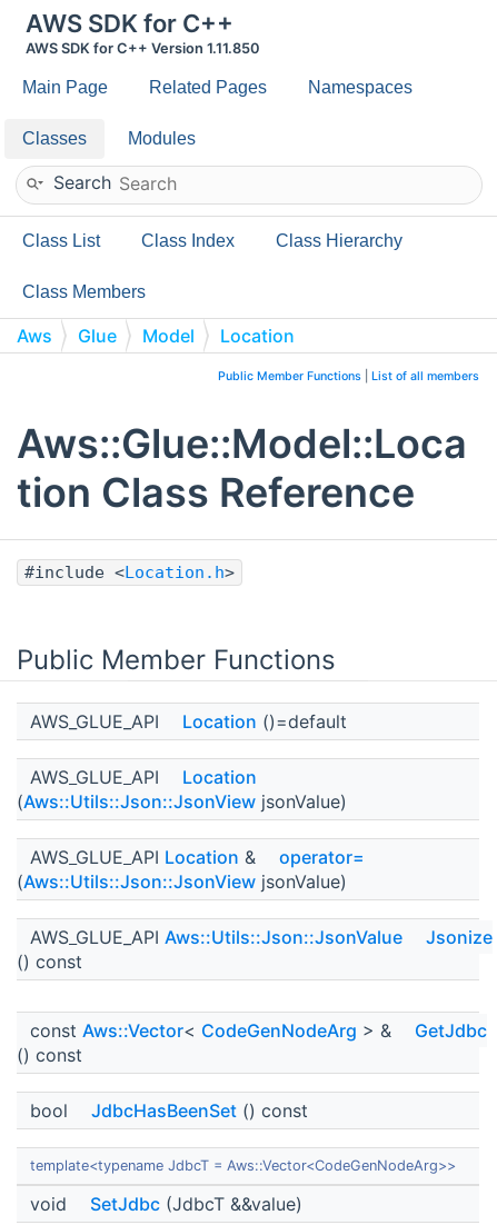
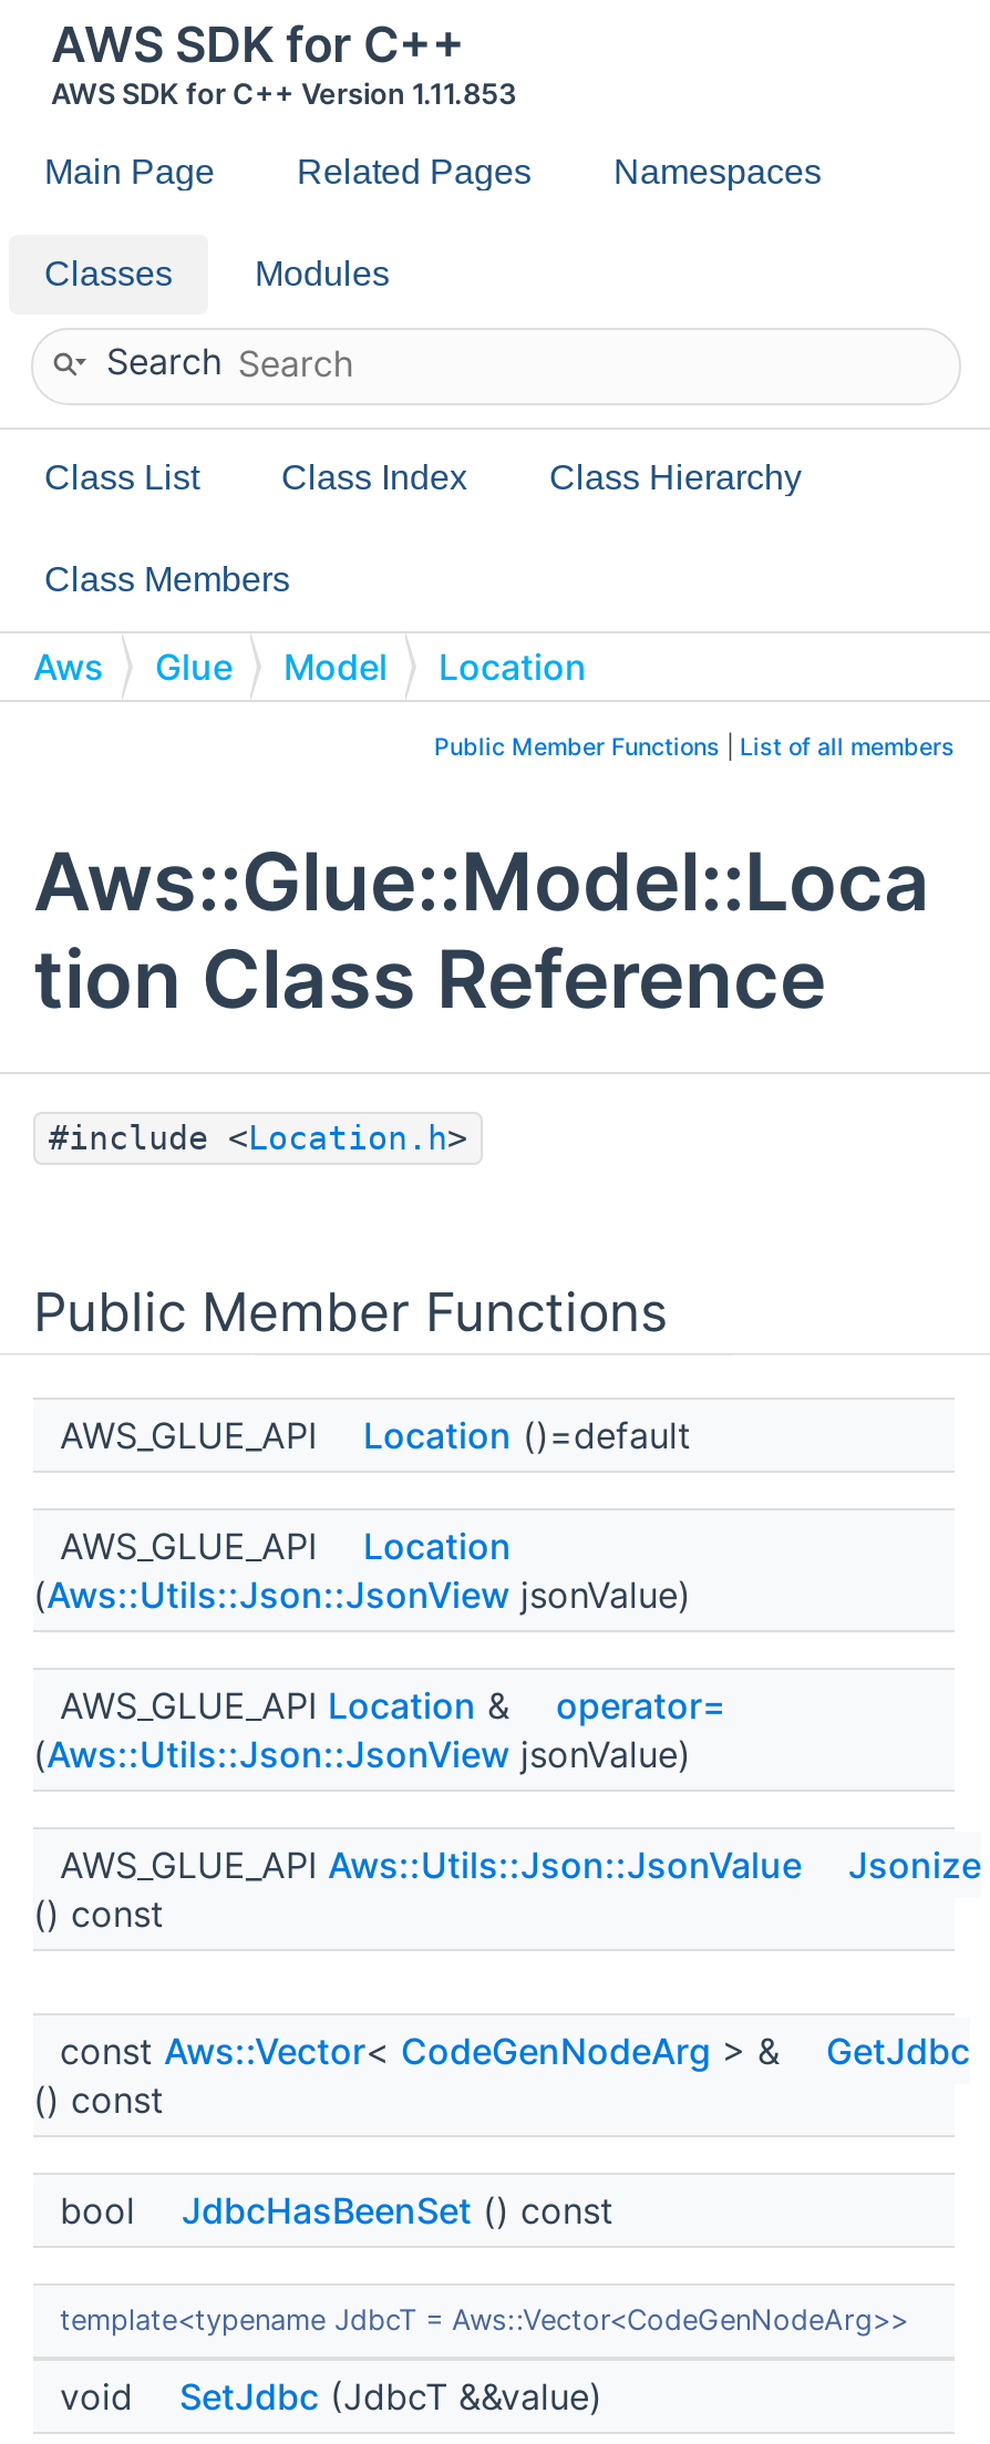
- AWS SDK for C++ Version 1.11.850
+ AWS SDK for C++ Version 1.11.853
